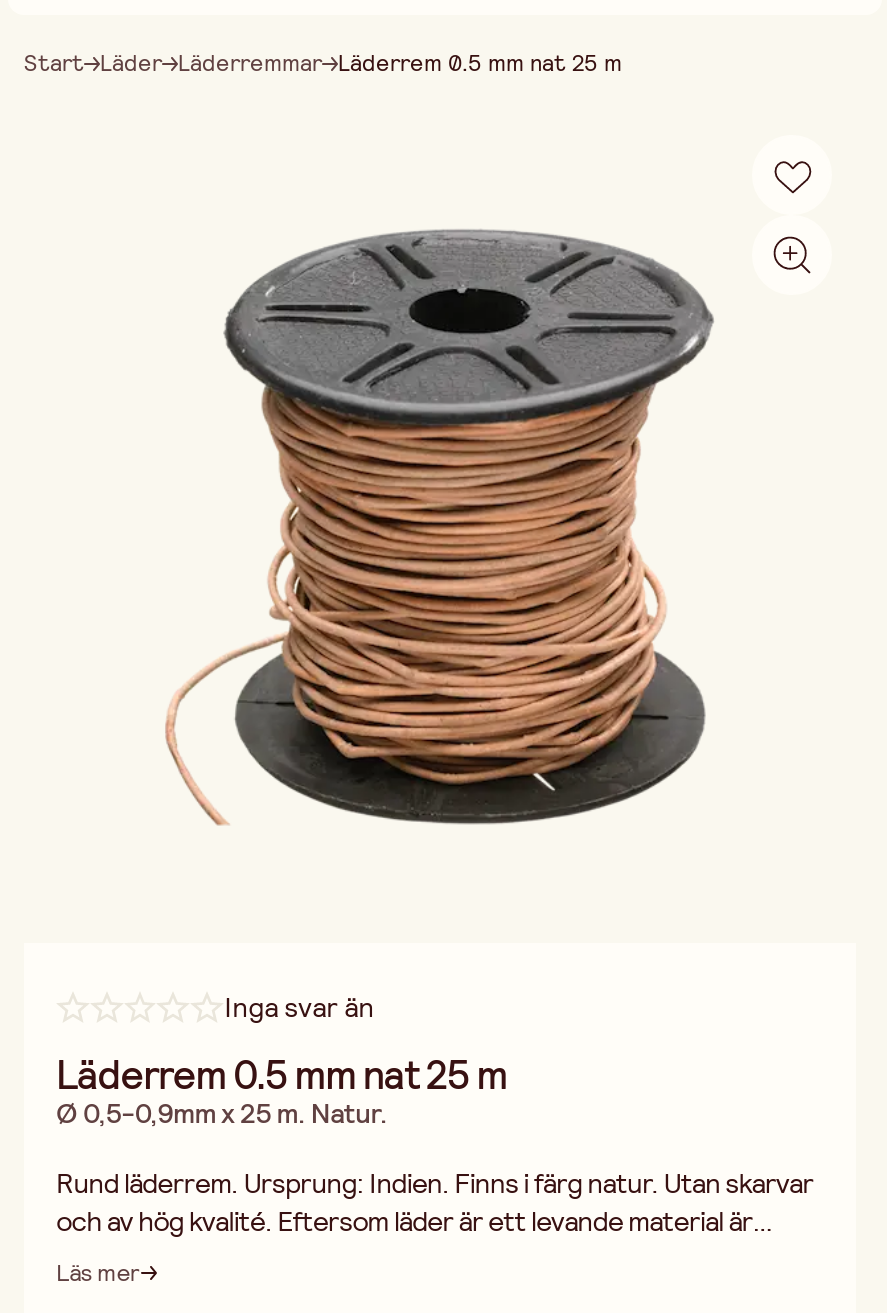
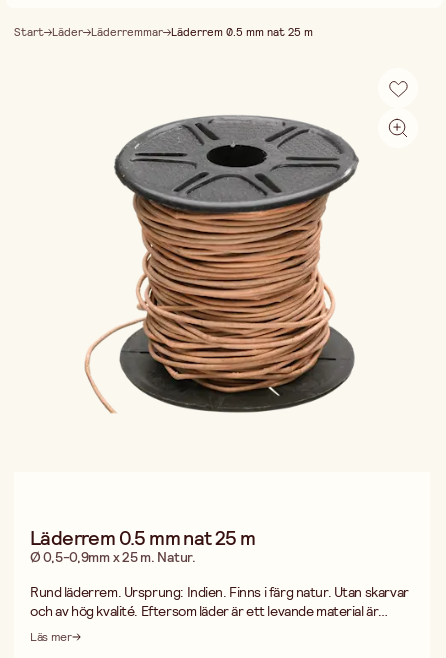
- Inga svar än
